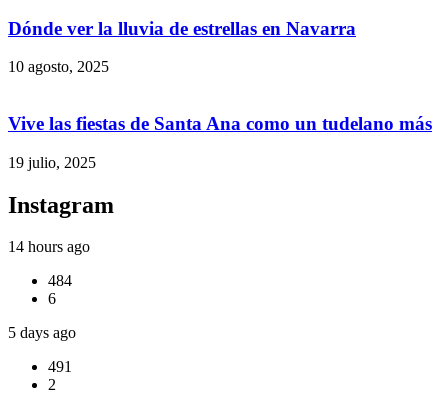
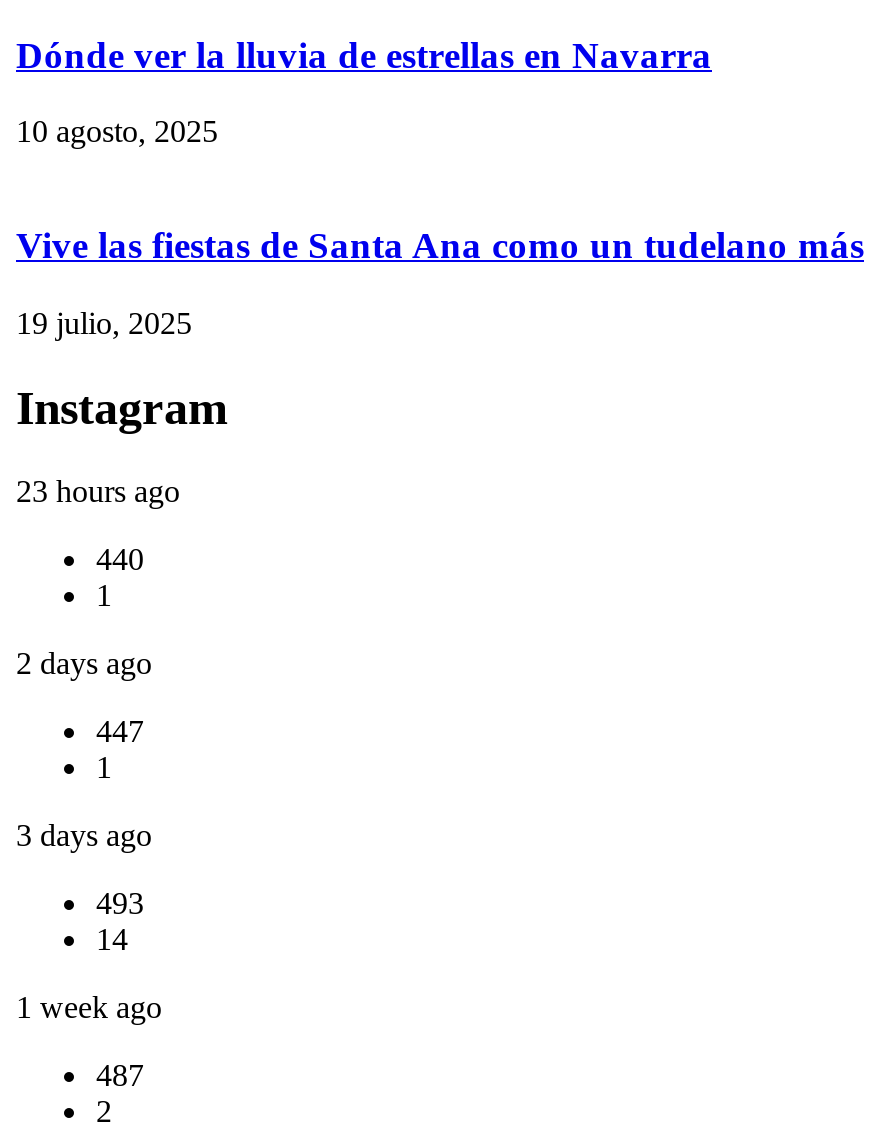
- 14 hours ago
- 484
- 6
- 5 days ago
- 491
+ 23 hours ago
+ 440
+ 1
+ 2 days ago
+ 447
+ 1
+ 3 days ago
+ 493
+ 14
+ 1 week ago
+ 487
